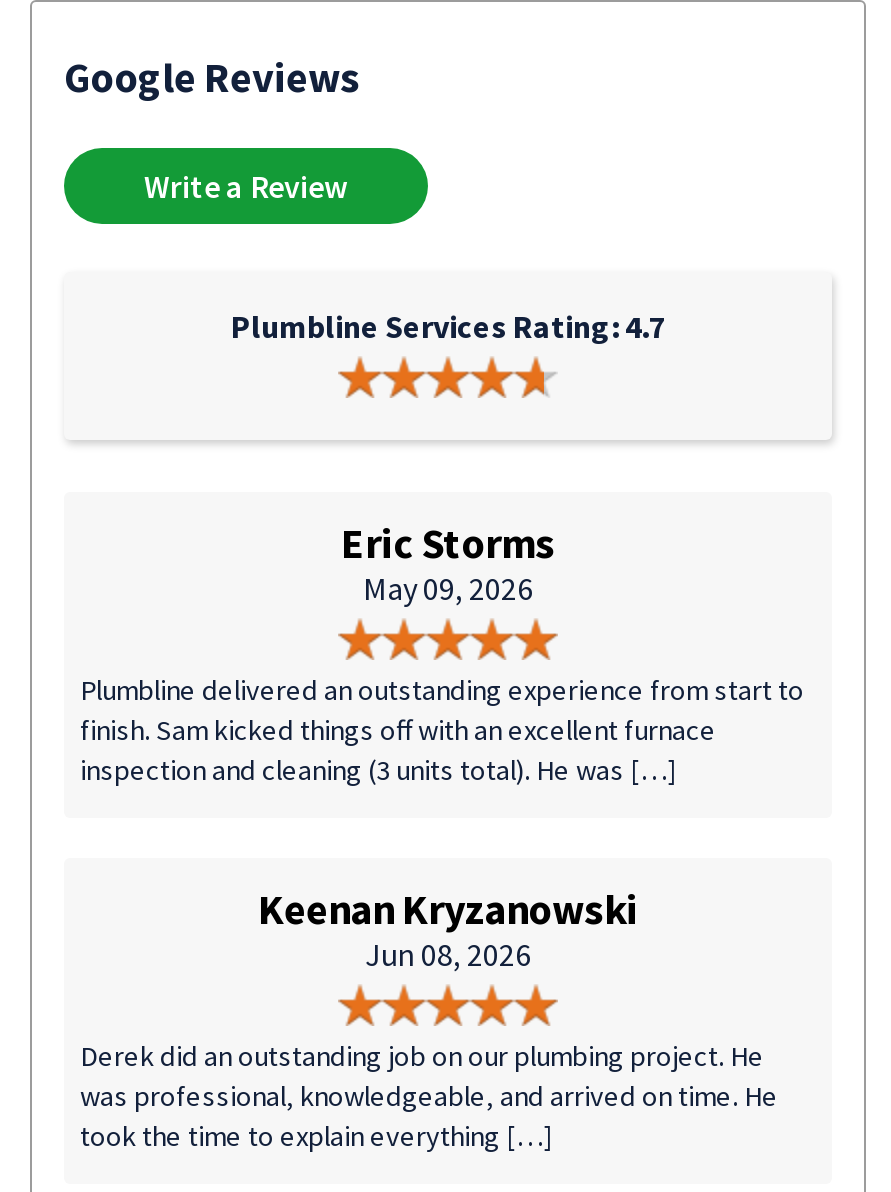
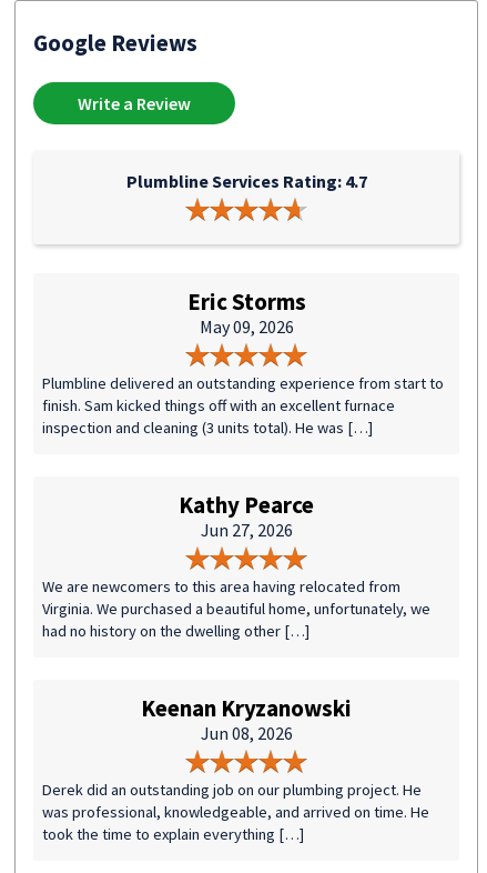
+ Kathy Pearce
+ Jun 27, 2026
+ We are newcomers to this area having relocated from
+ Virginia. We purchased a beautiful home, unfortunately, we
+ had no history on the dwelling other […]
